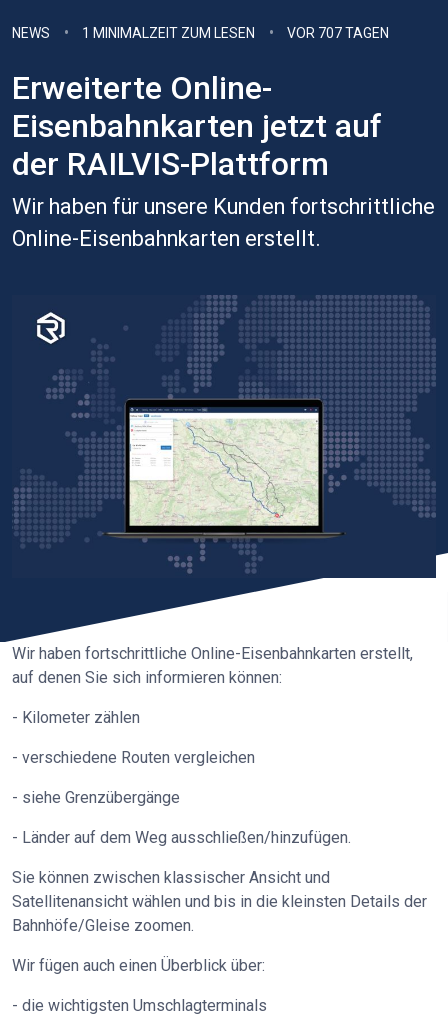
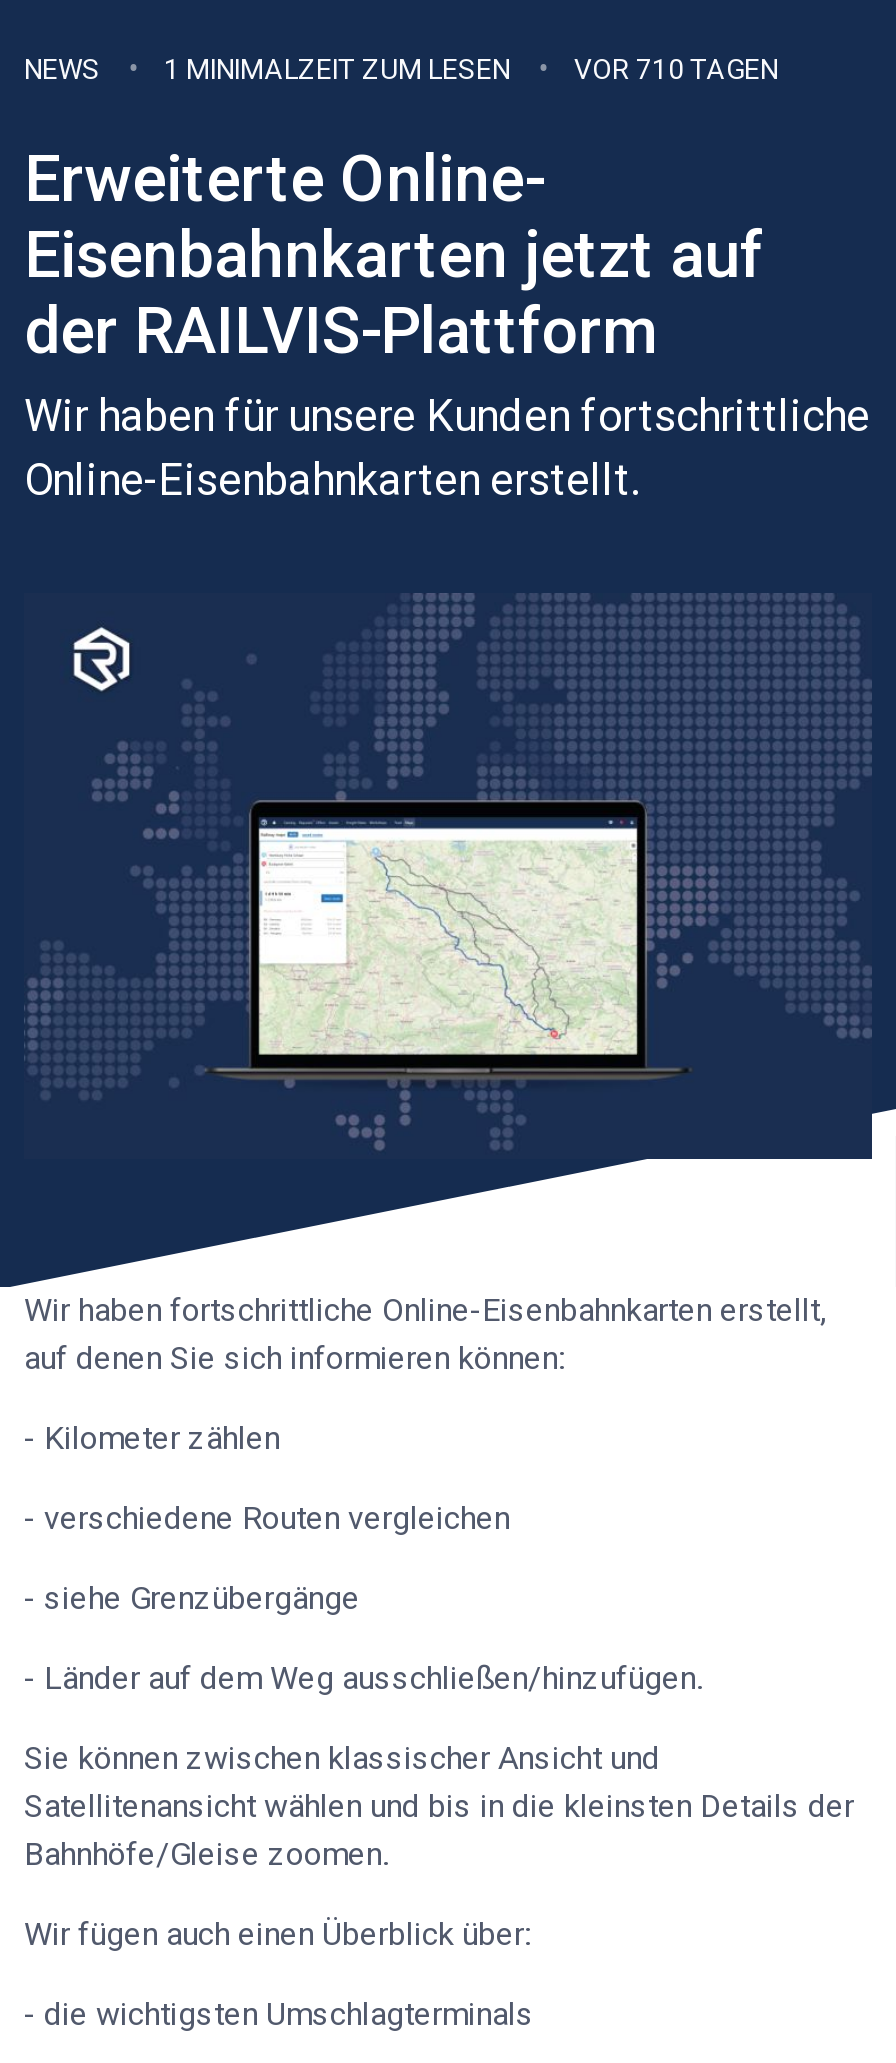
- NEWS 1 MINIMALZEIT ZUM LESEN VOR 707 TAGEN
+ NEWS 1 MINIMALZEIT ZUM LESEN VOR 710 TAGEN
